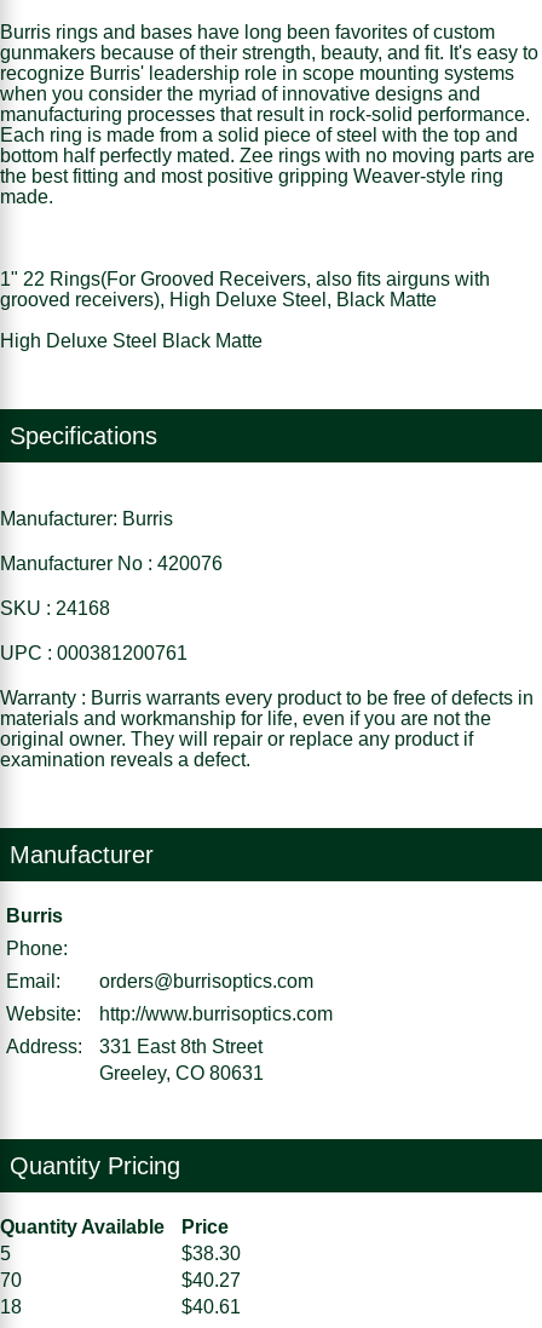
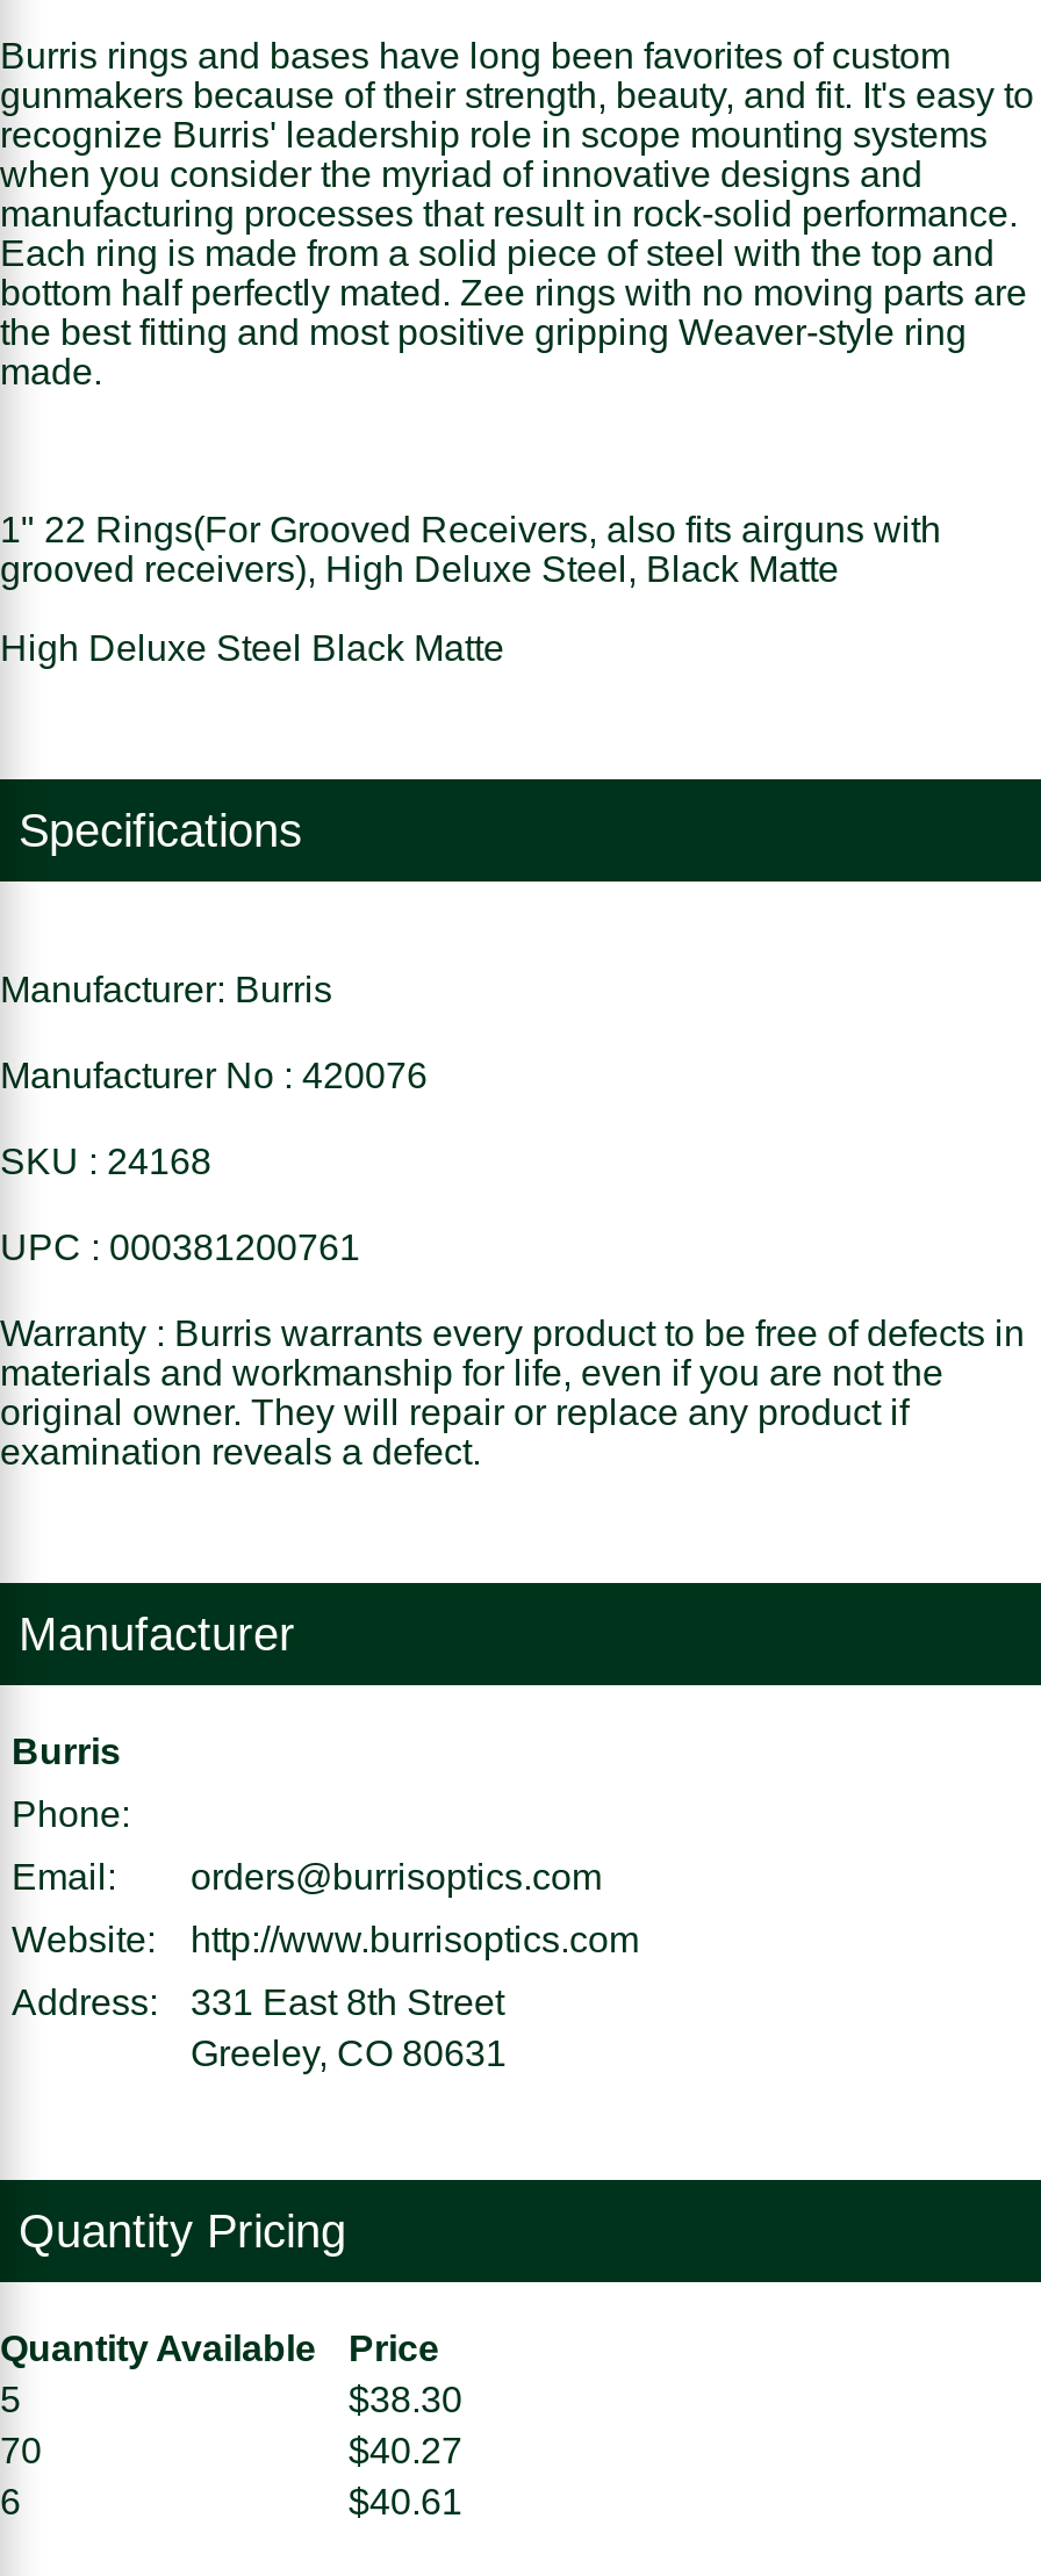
- 18
+ 6
